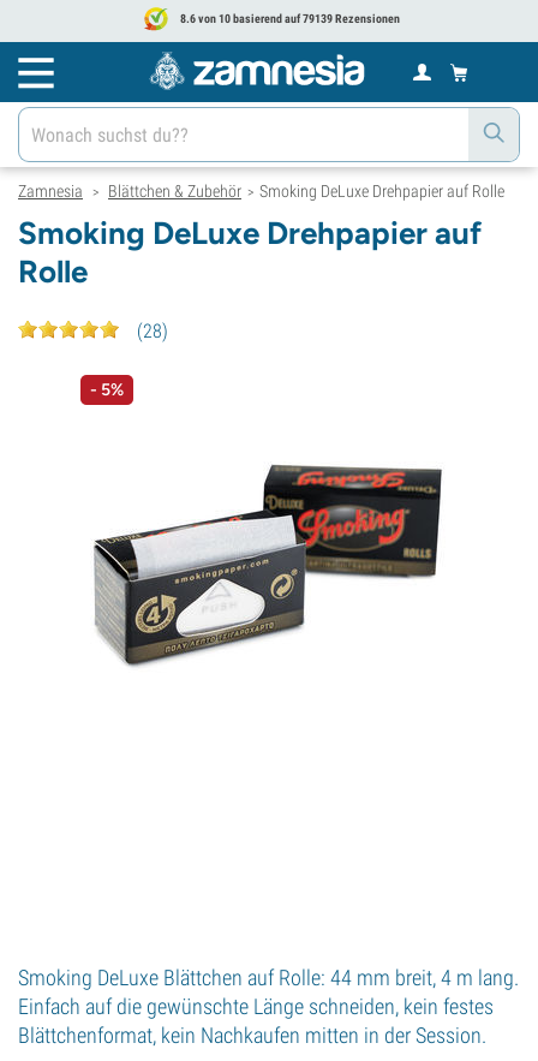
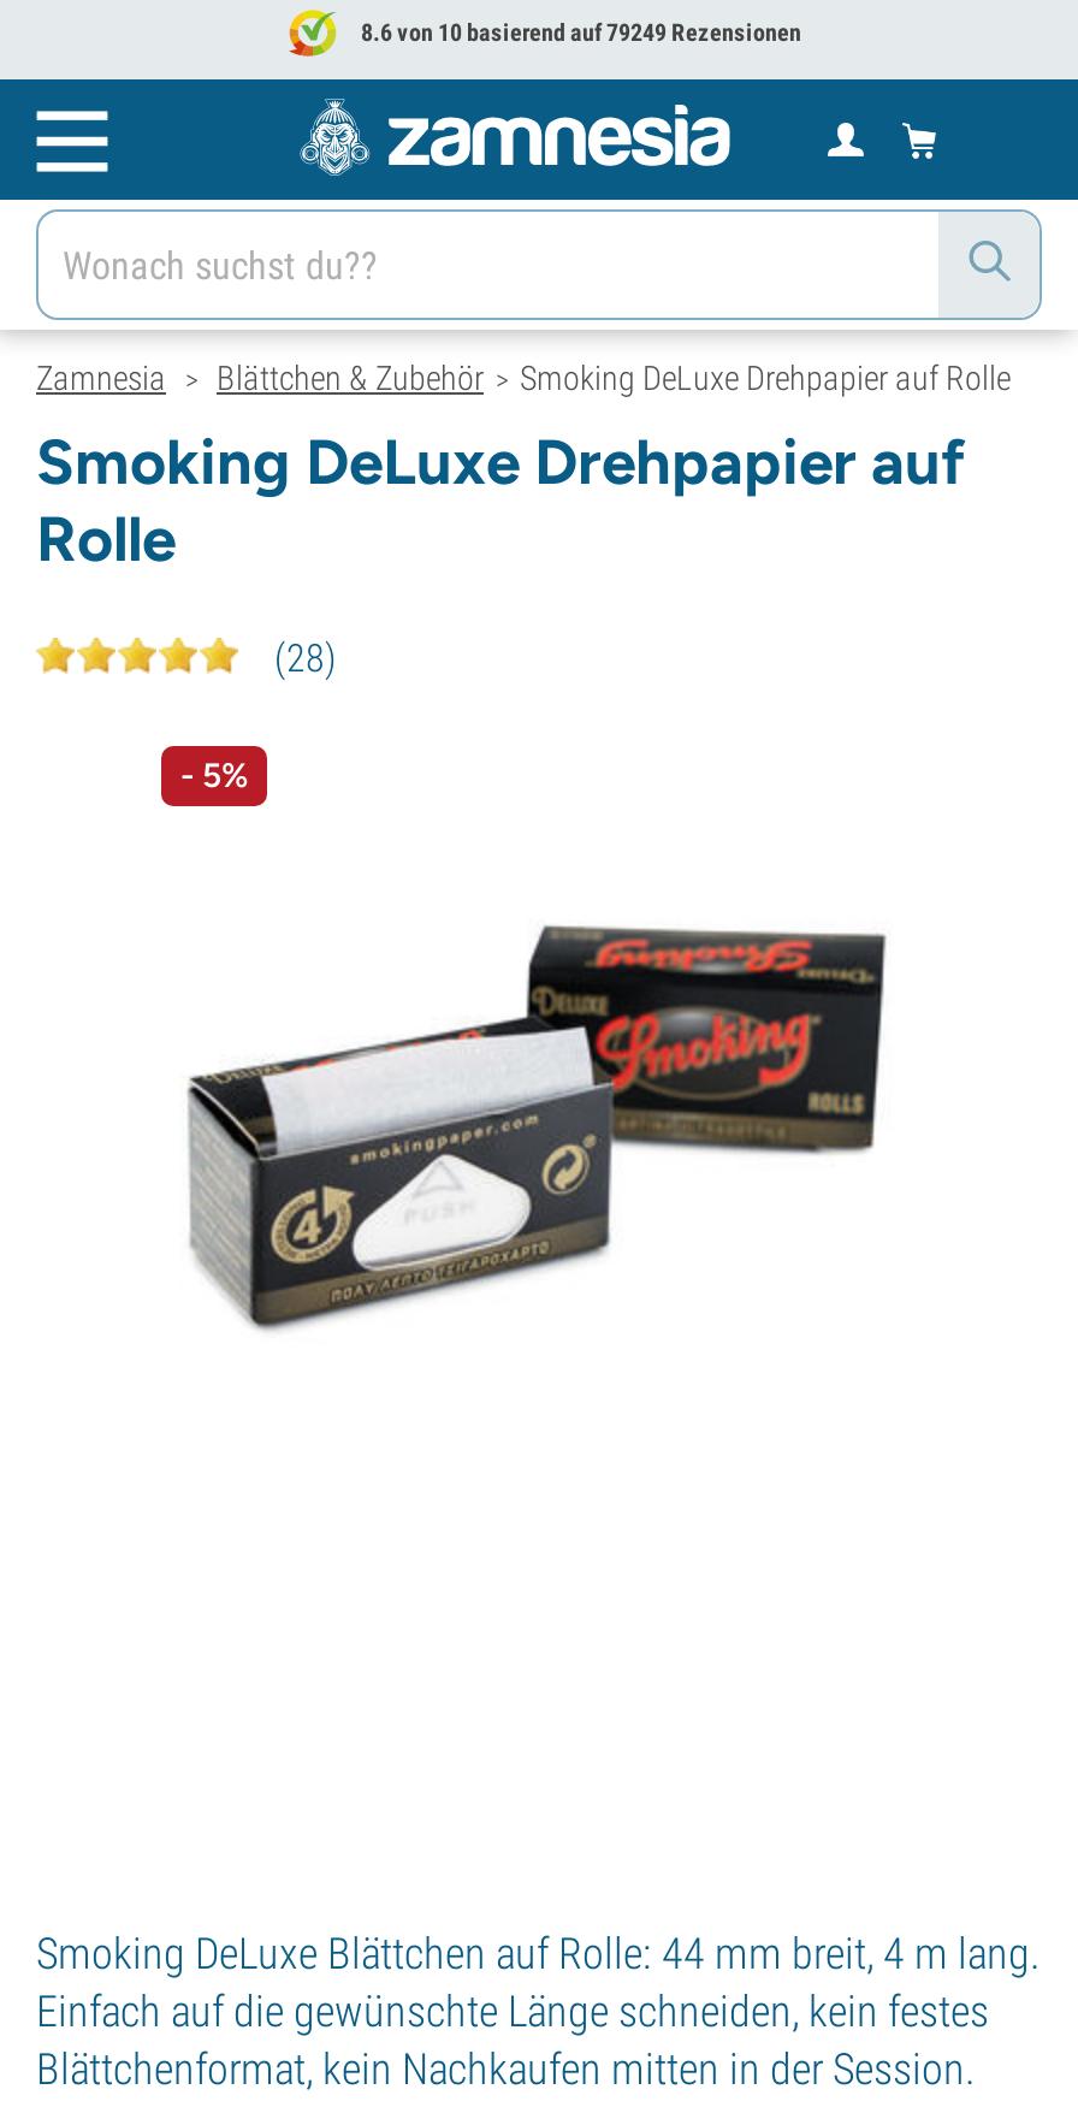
- 8.6 von 10 basierend auf 79139 Rezensionen
+ 8.6 von 10 basierend auf 79249 Rezensionen
